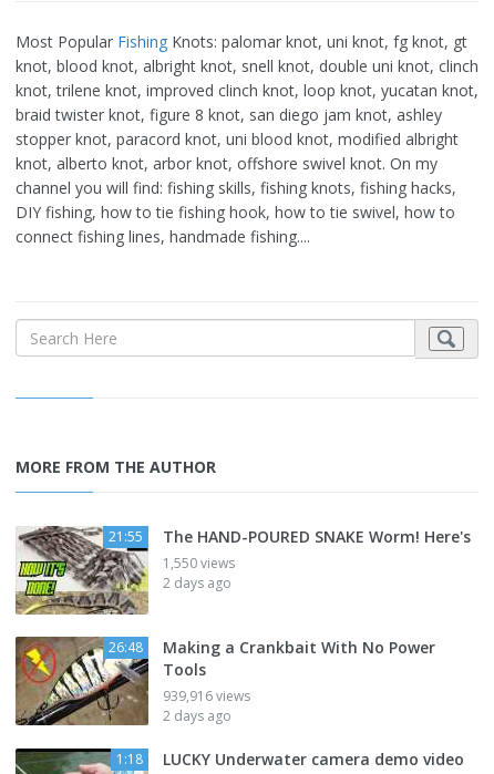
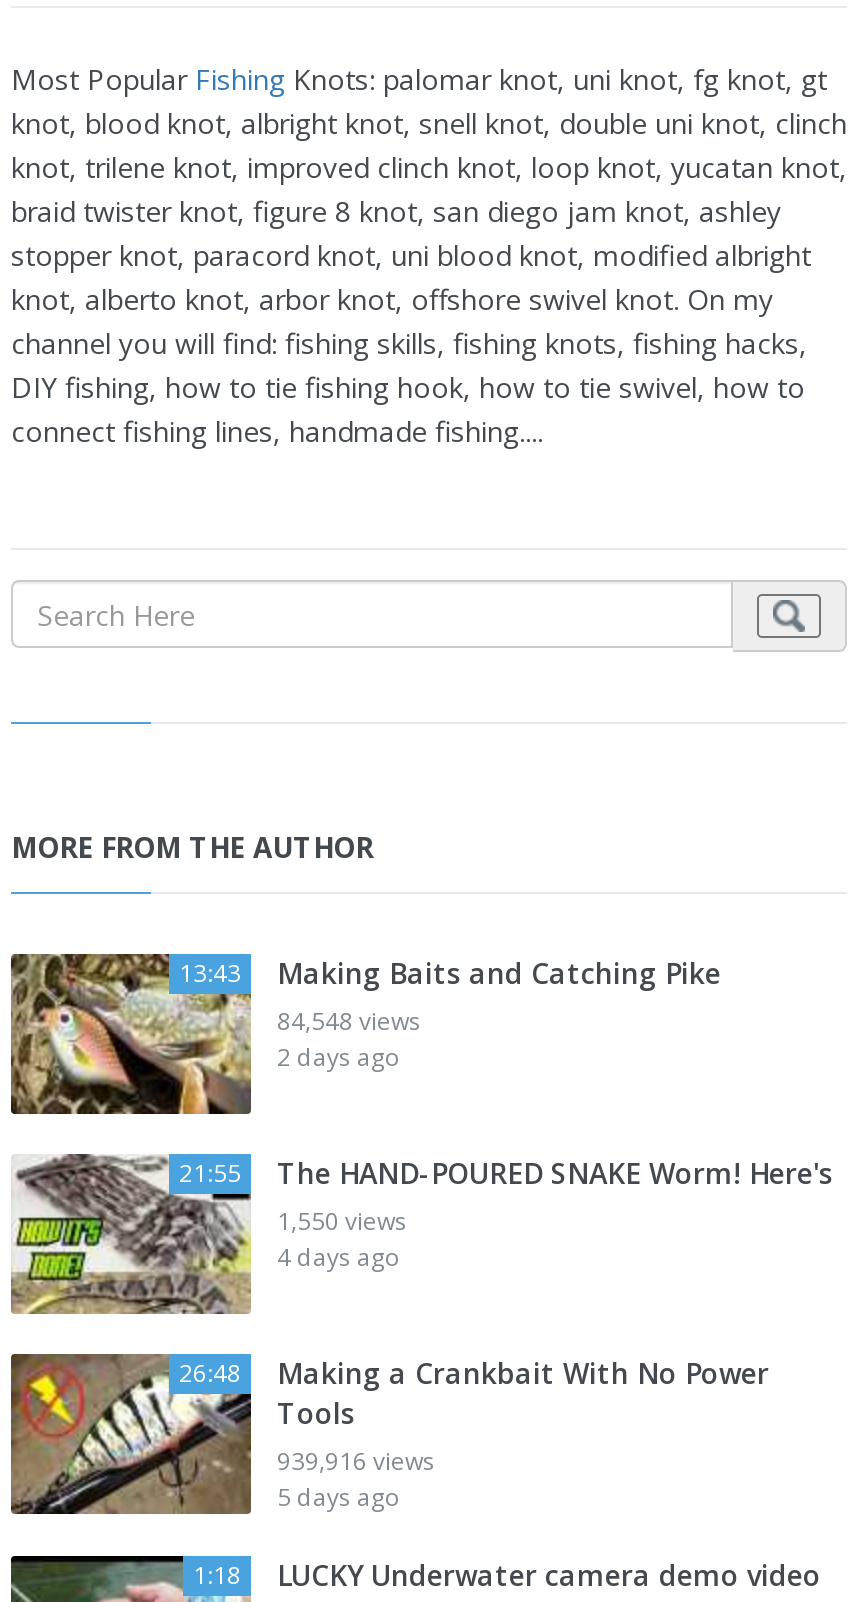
+ [image]
+ 13:43
+ Making Baits and Catching Pike
+ 84,548 views
+ 2 days ago

- 2 days ago
+ 4 days ago

- 2 days ago
+ 5 days ago
